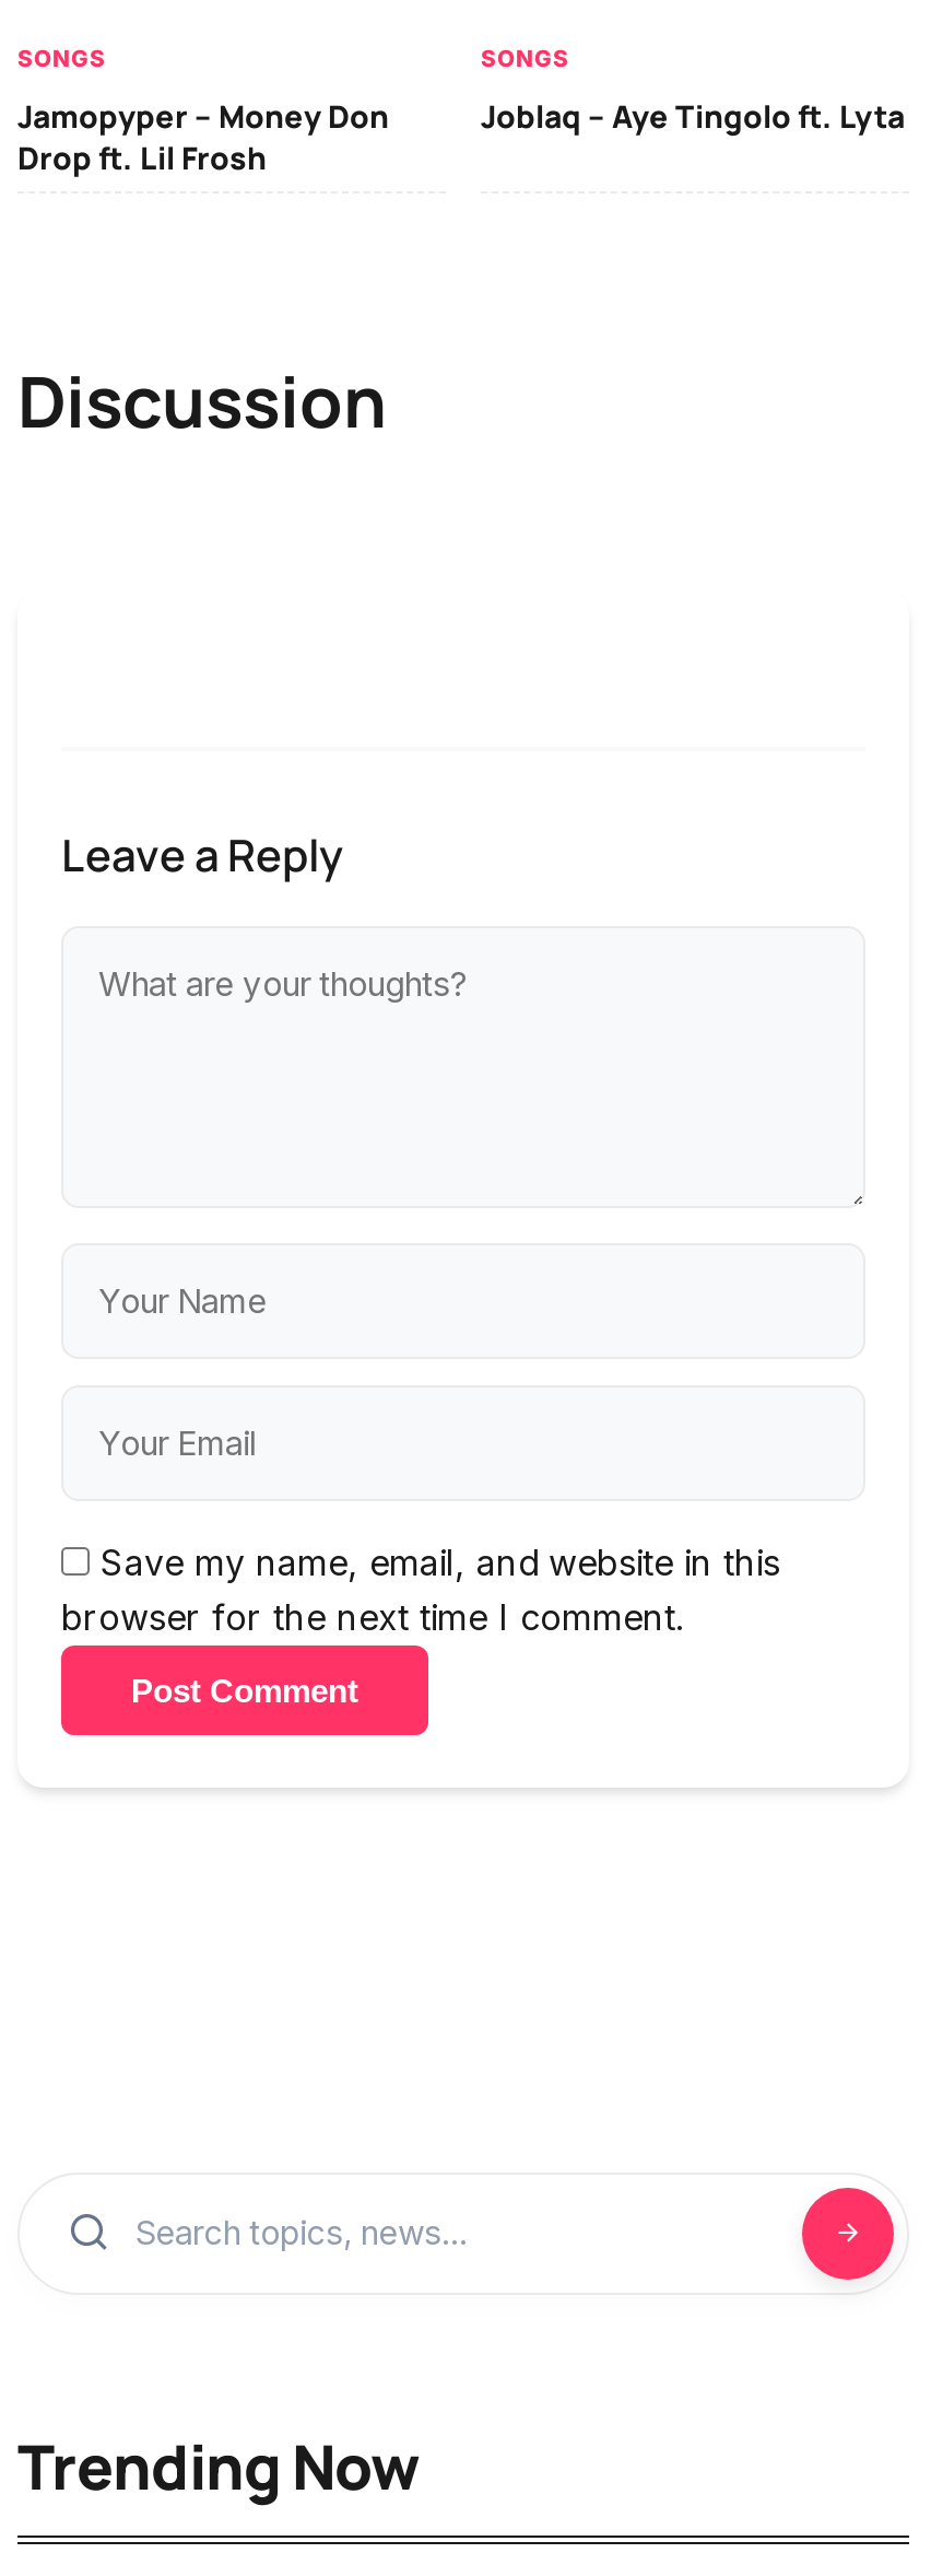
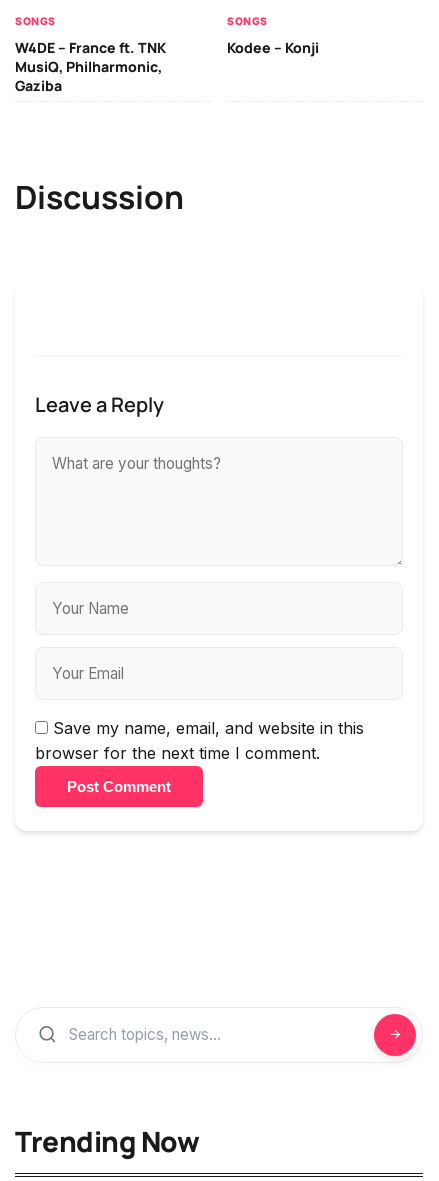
- Jamopyper – Money Don
- Drop ft. Lil Frosh
+ W4DE – France ft. TNK
+ MusiQ, Philharmonic,
+ Gaziba

- Joblaq – Aye Tingolo ft. Lyta
+ Kodee – Konji
